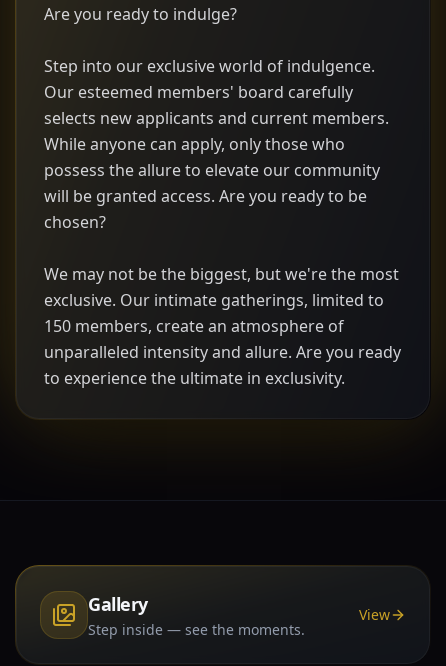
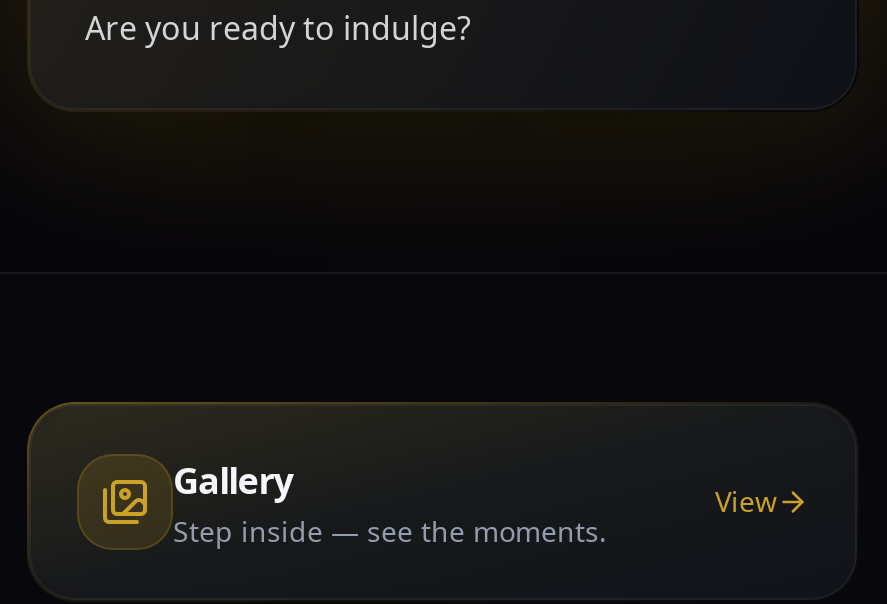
- Step into our exclusive world of indulgence.
- Our esteemed members' board carefully
- selects new applicants and current members.
- While anyone can apply, only those who
- possess the allure to elevate our community
- will be granted access. Are you ready to be
- chosen?
- We may not be the biggest, but we're the most
- exclusive. Our intimate gatherings, limited to
- 150 members, create an atmosphere of
- unparalleled intensity and allure. Are you ready
- to experience the ultimate in exclusivity.
